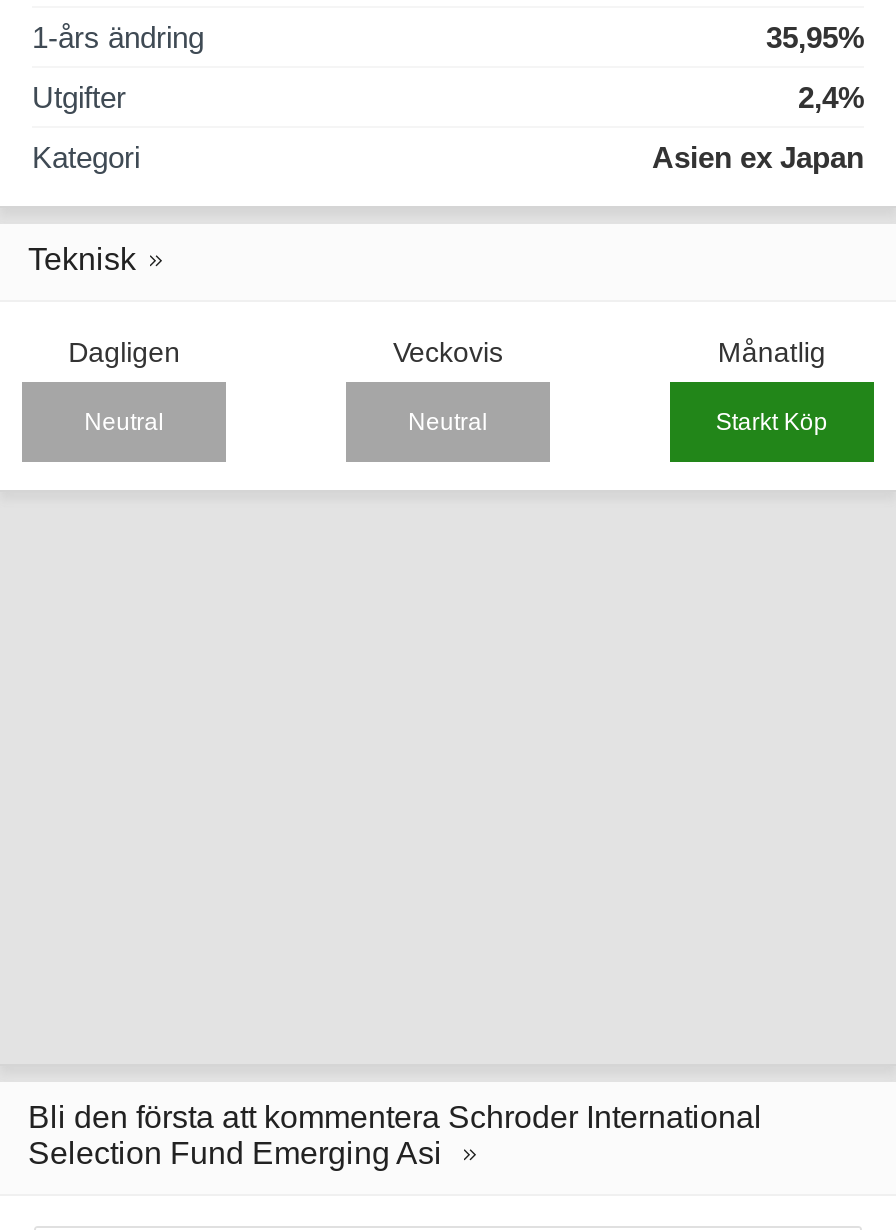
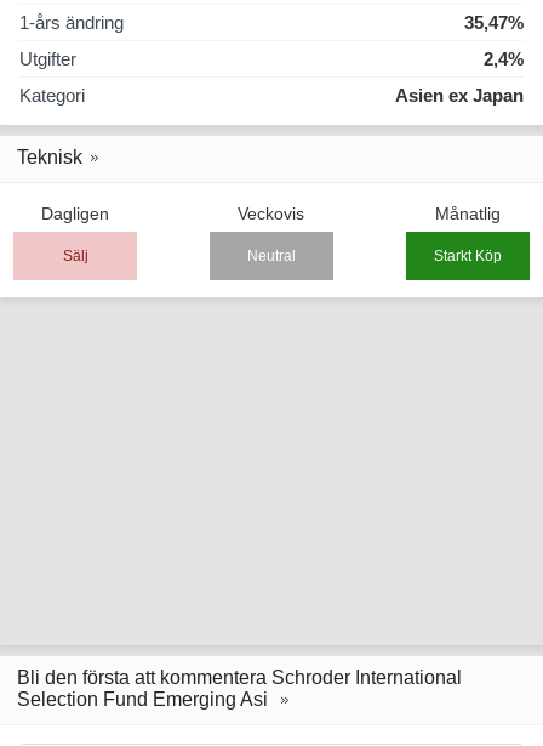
- 35,95%
+ 35,47%

- Neutral
+ Sälj
